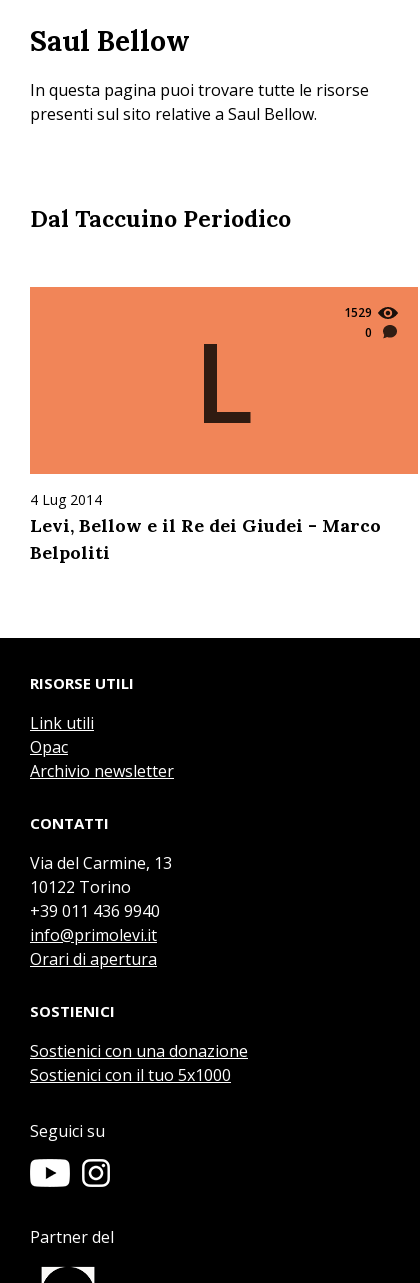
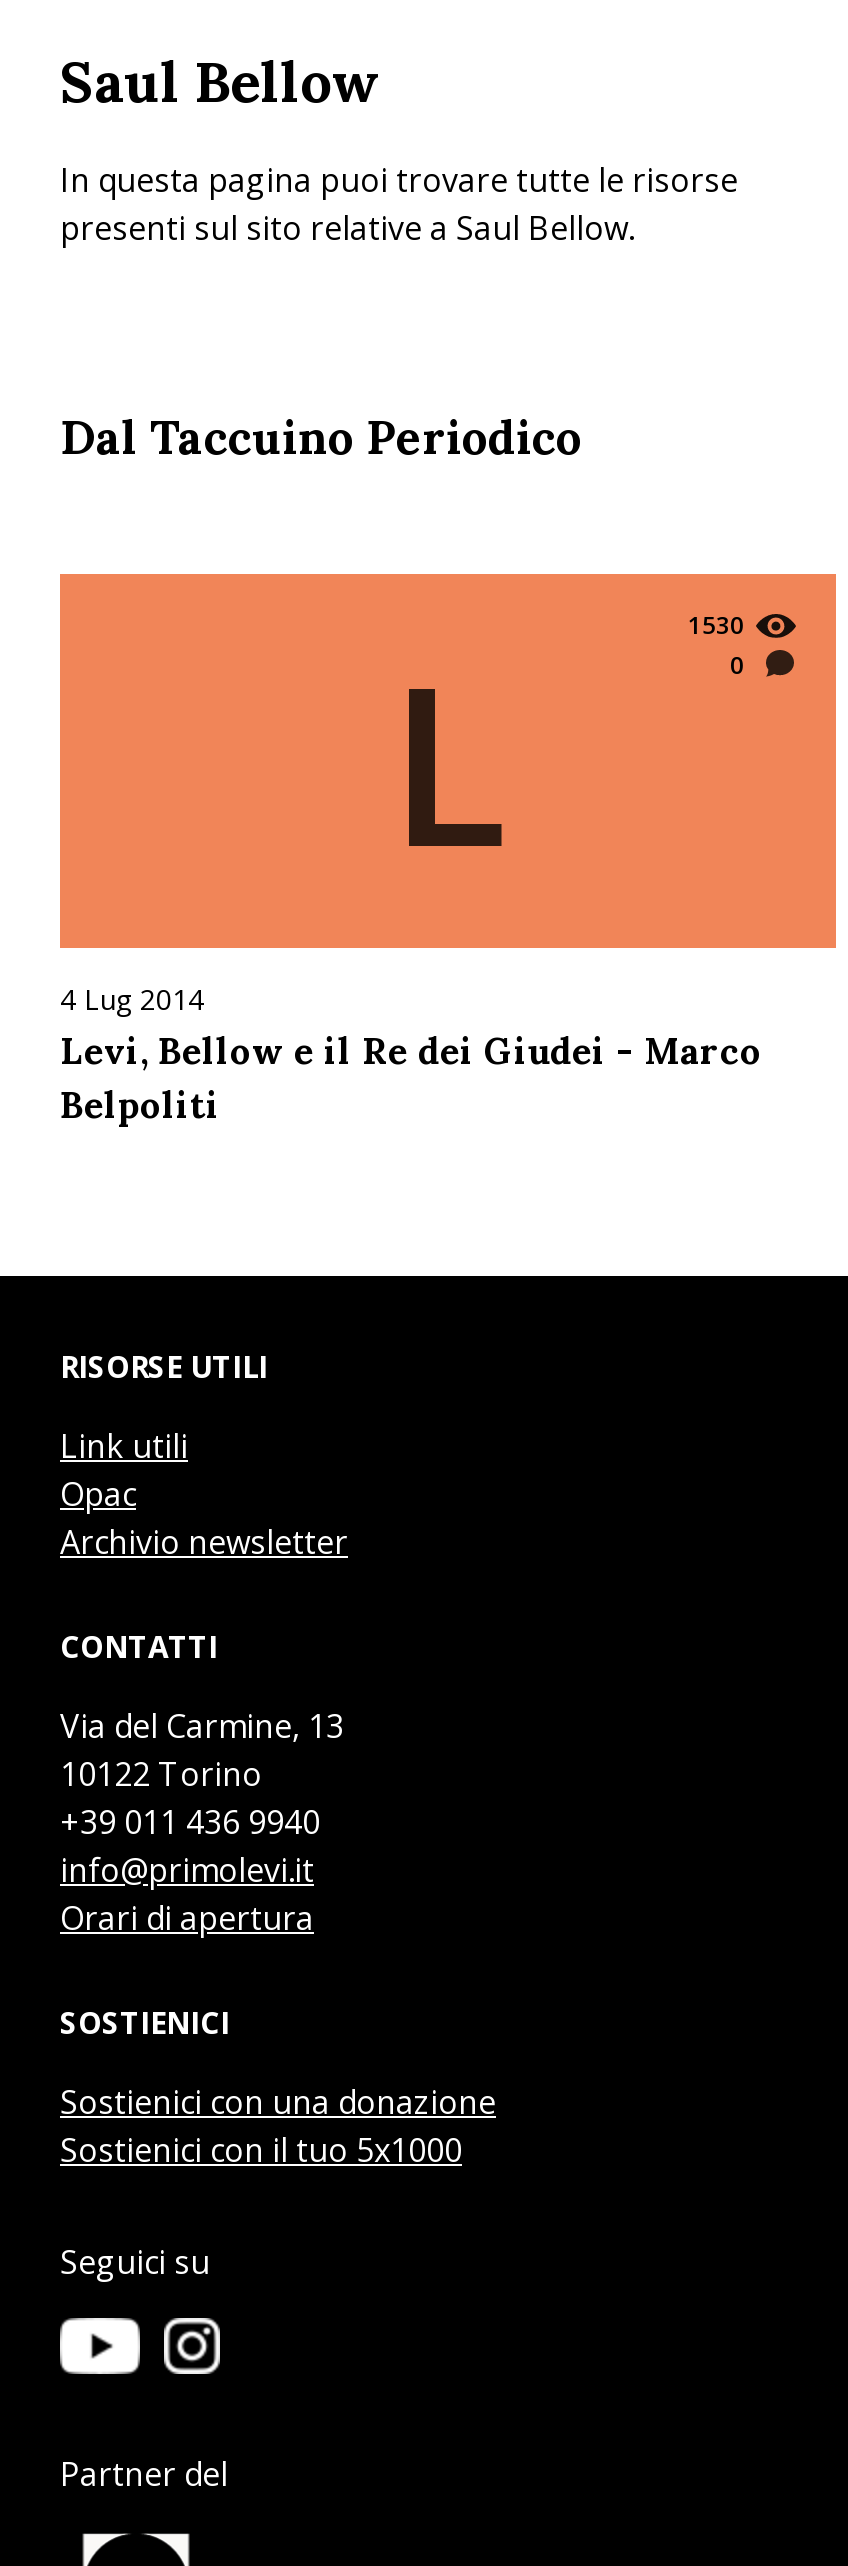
- 1529
+ 1530
